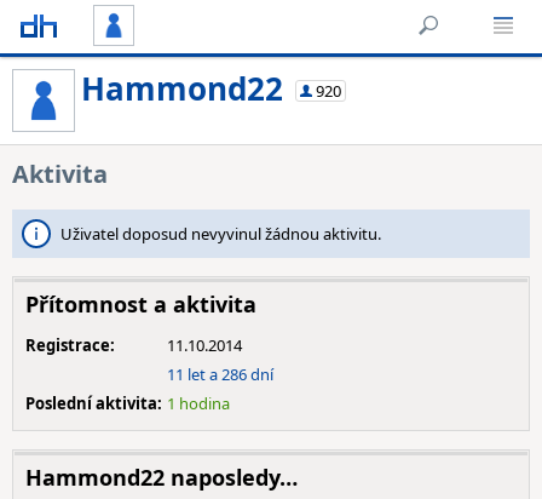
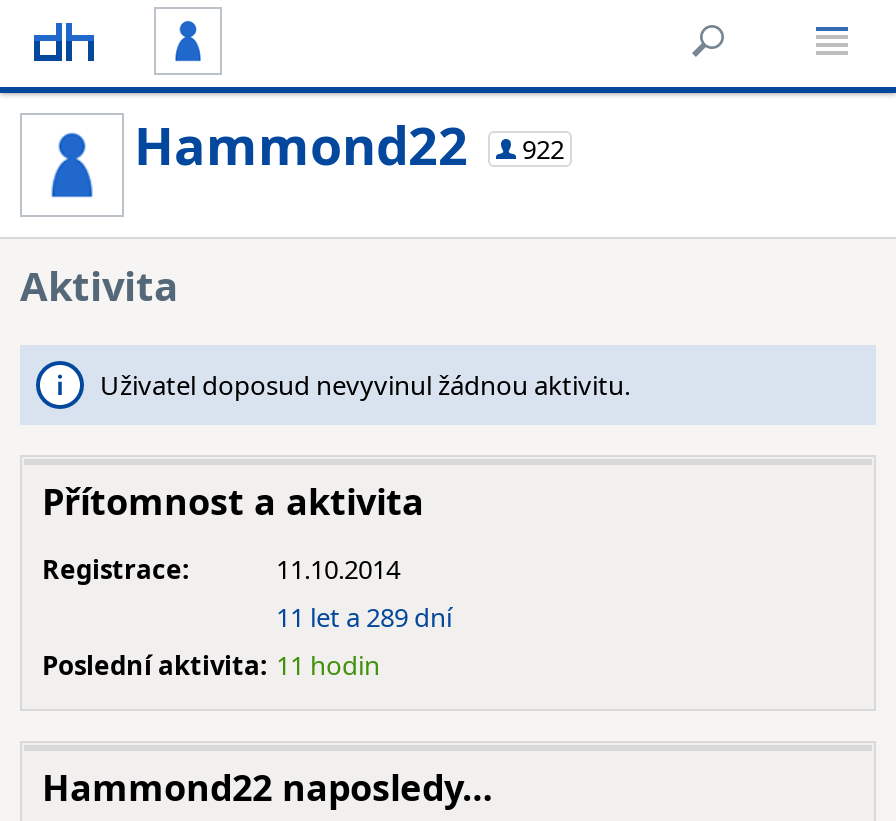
- Hammond22 920
+ Hammond22 922

- 11 let a 286 dní
+ 11 let a 289 dní

- Poslední aktivita: 1 hodina
+ Poslední aktivita: 11 hodin
